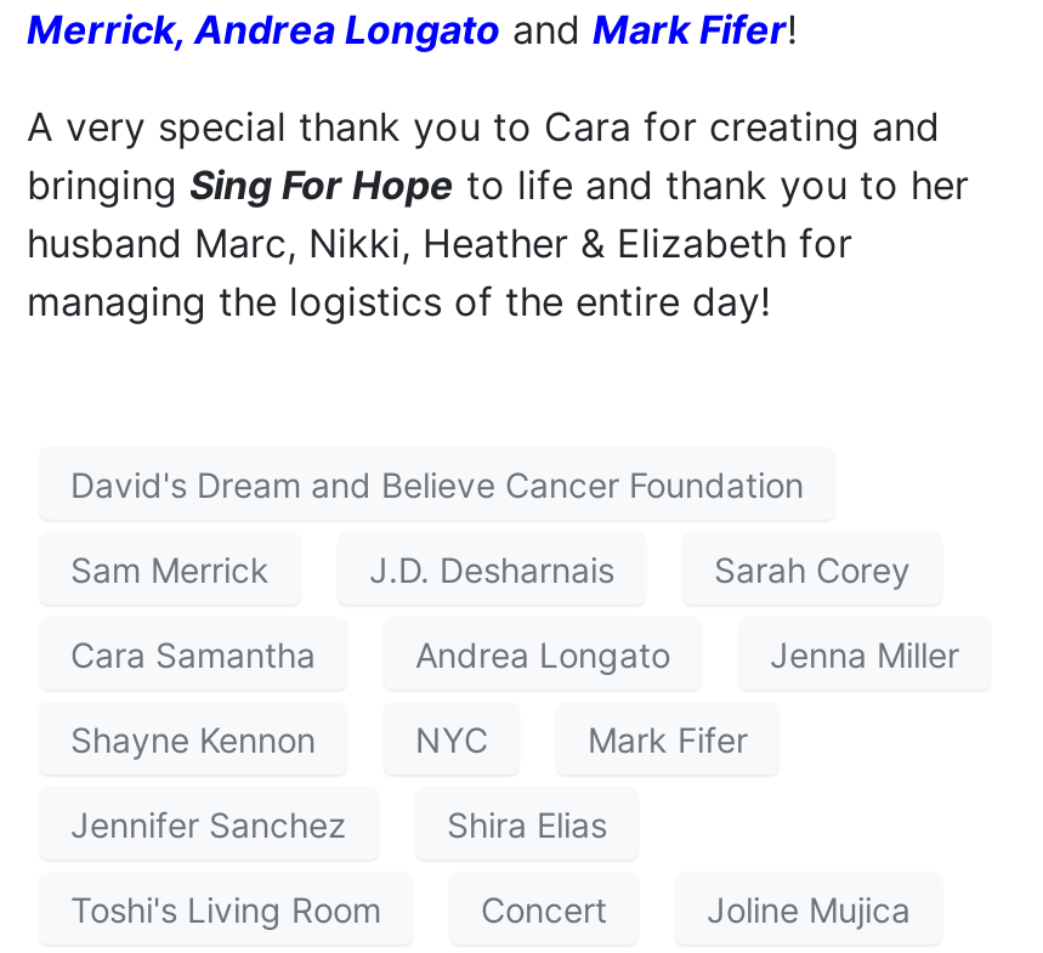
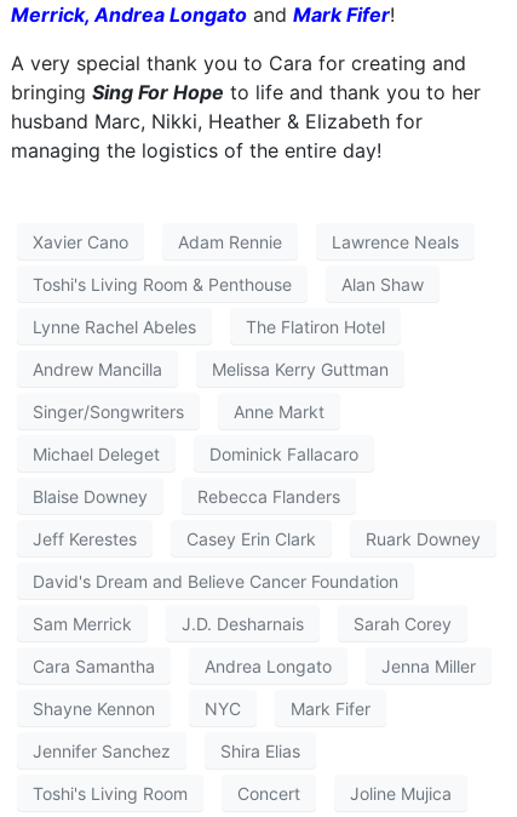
+ Xavier Cano
+ Adam Rennie
+ Lawrence Neals
+ Toshi's Living Room & Penthouse
+ Alan Shaw
+ Lynne Rachel Abeles
+ The Flatiron Hotel
+ Andrew Mancilla
+ Melissa Kerry Guttman
+ Singer/Songwriters
+ Anne Markt
+ Michael Deleget
+ Dominick Fallacaro
+ Blaise Downey
+ Rebecca Flanders
+ Jeff Kerestes
+ Casey Erin Clark
+ Ruark Downey
